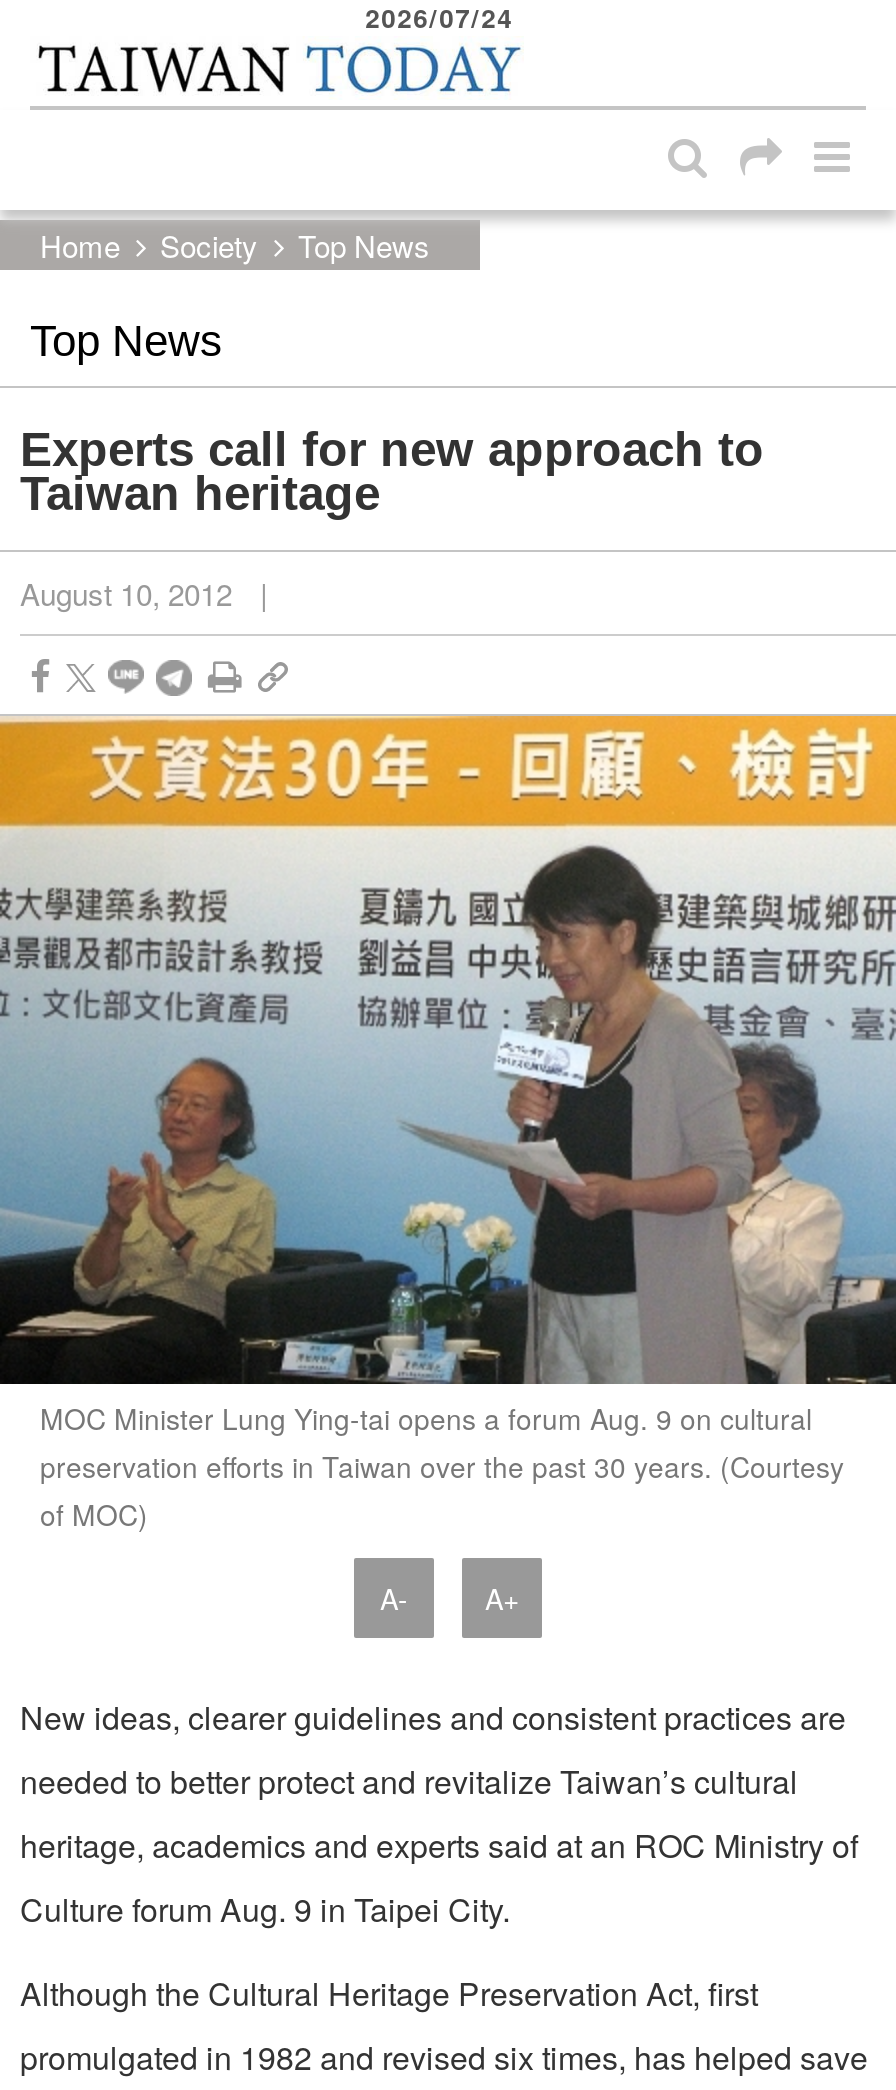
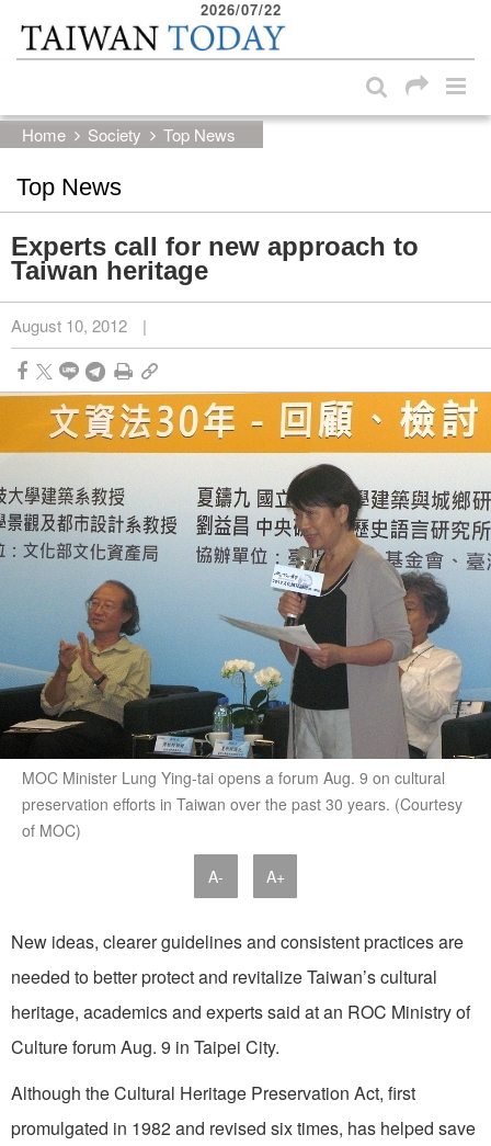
- 2026/07/24
+ 2026/07/22
